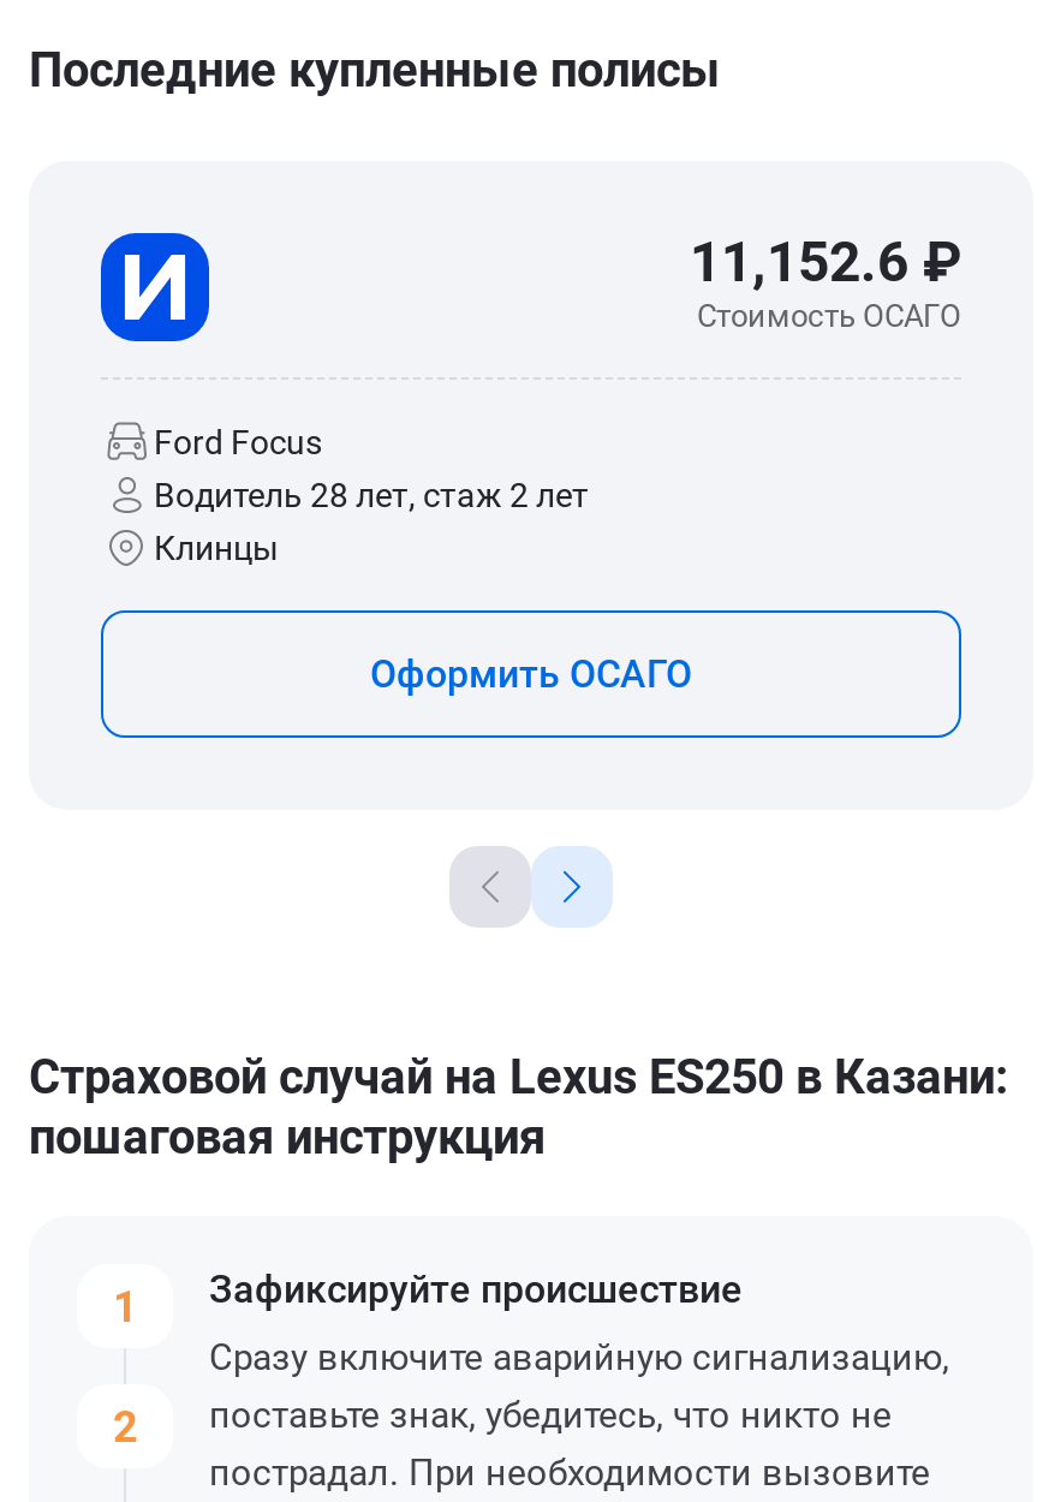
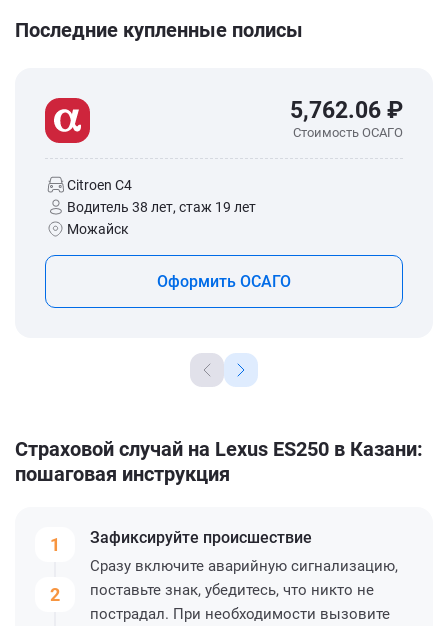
- [image]
- Ford Focus
- Водитель 28 лет, стаж 2 лет
- Клинцы
+ [image]
+ Citroen C4
+ Водитель 38 лет, стаж 19 лет
+ Можайск

- 11,152.6 ₽
+ 5,762.06 ₽
